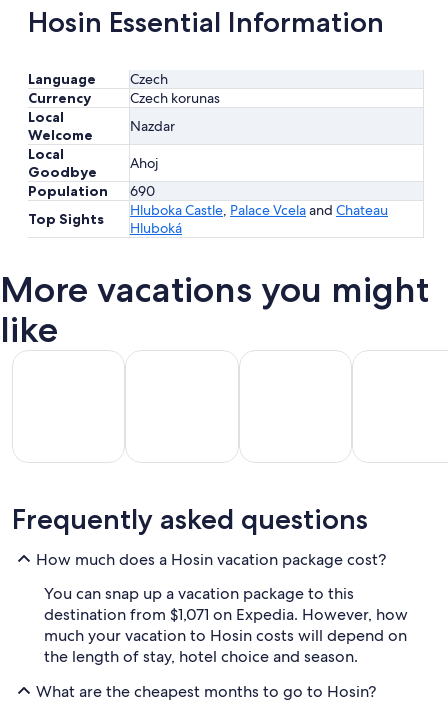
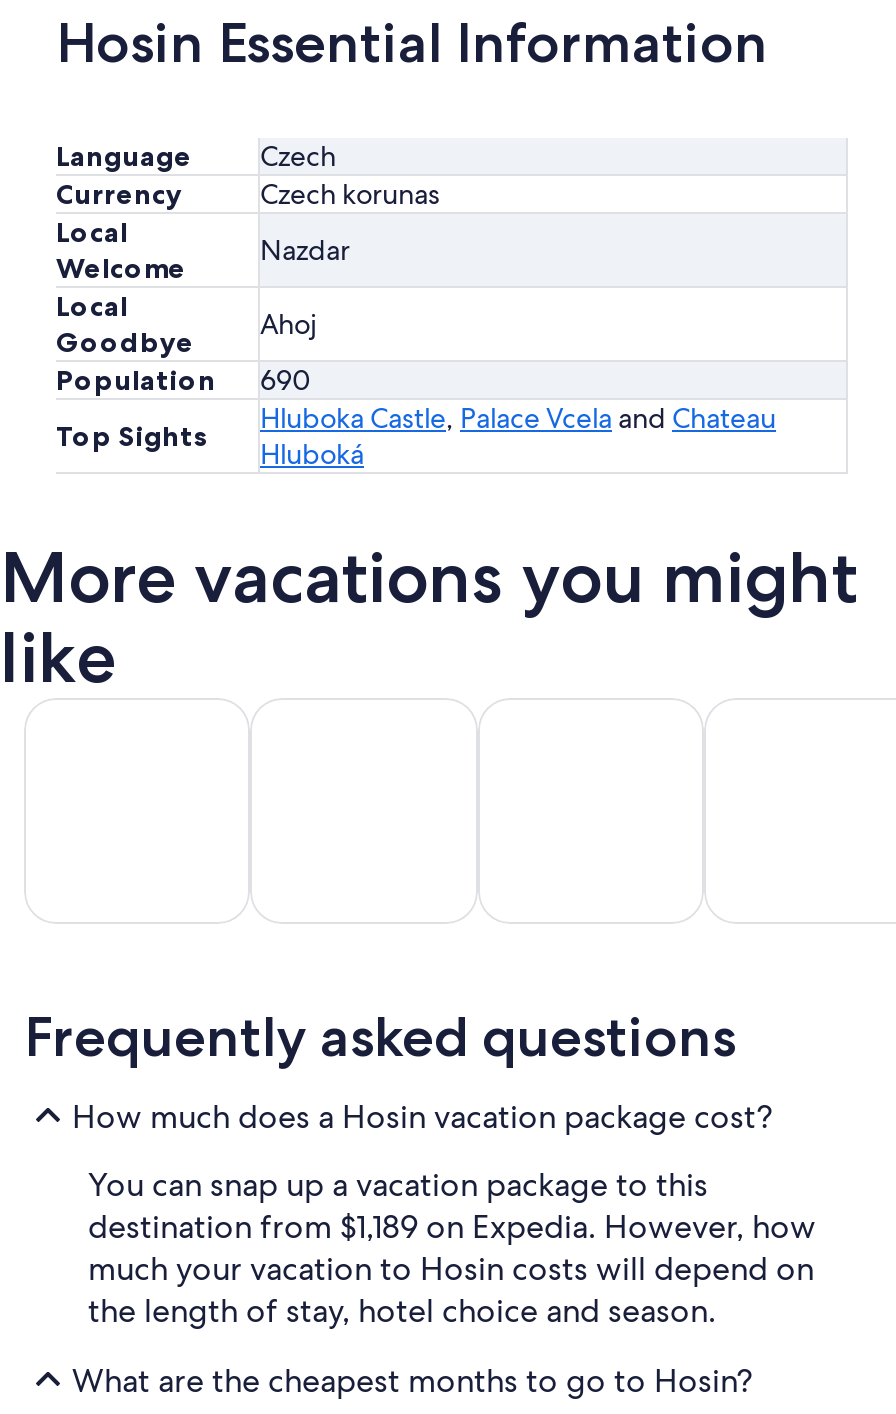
- destination from $1,071 on Expedia. However, how
+ destination from $1,189 on Expedia. However, how
